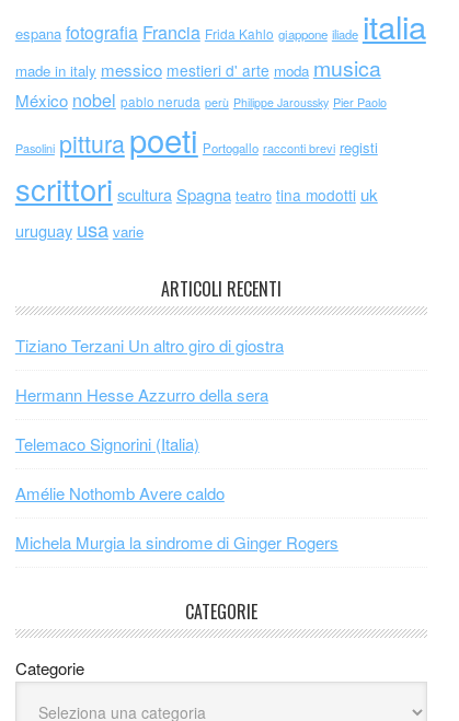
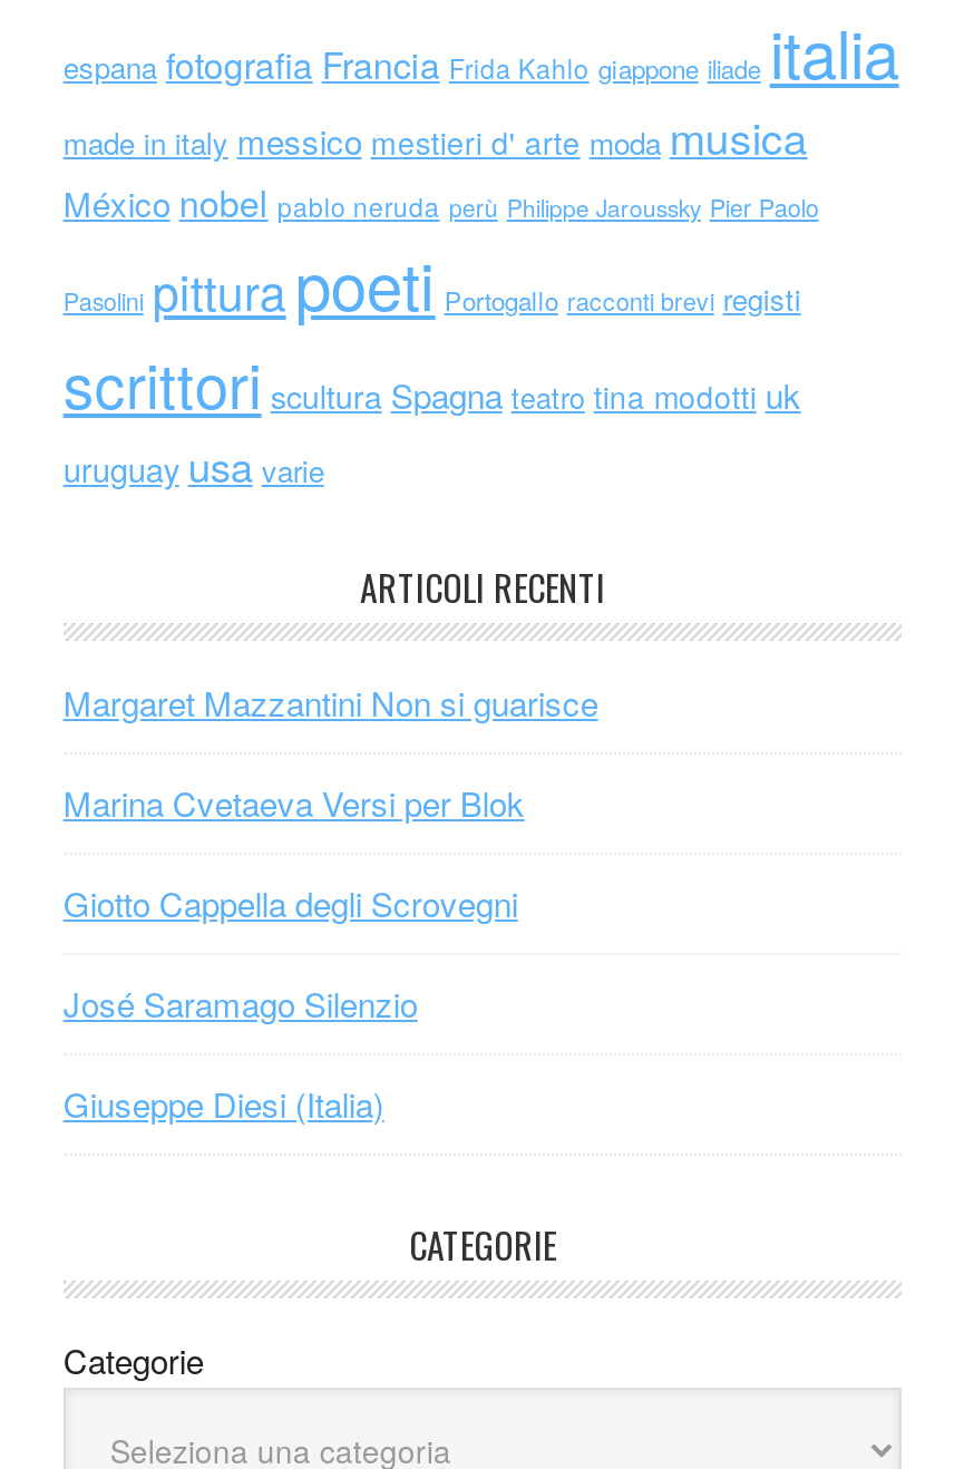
- Tiziano Terzani Un altro giro di giostra
+ Margaret Mazzantini Non si guarisce

- Hermann Hesse Azzurro della sera
+ Marina Cvetaeva Versi per Blok

- Telemaco Signorini (Italia)
+ Giotto Cappella degli Scrovegni

- Amélie Nothomb Avere caldo
+ José Saramago Silenzio

- Michela Murgia la sindrome di Ginger Rogers
+ Giuseppe Diesi (Italia)
